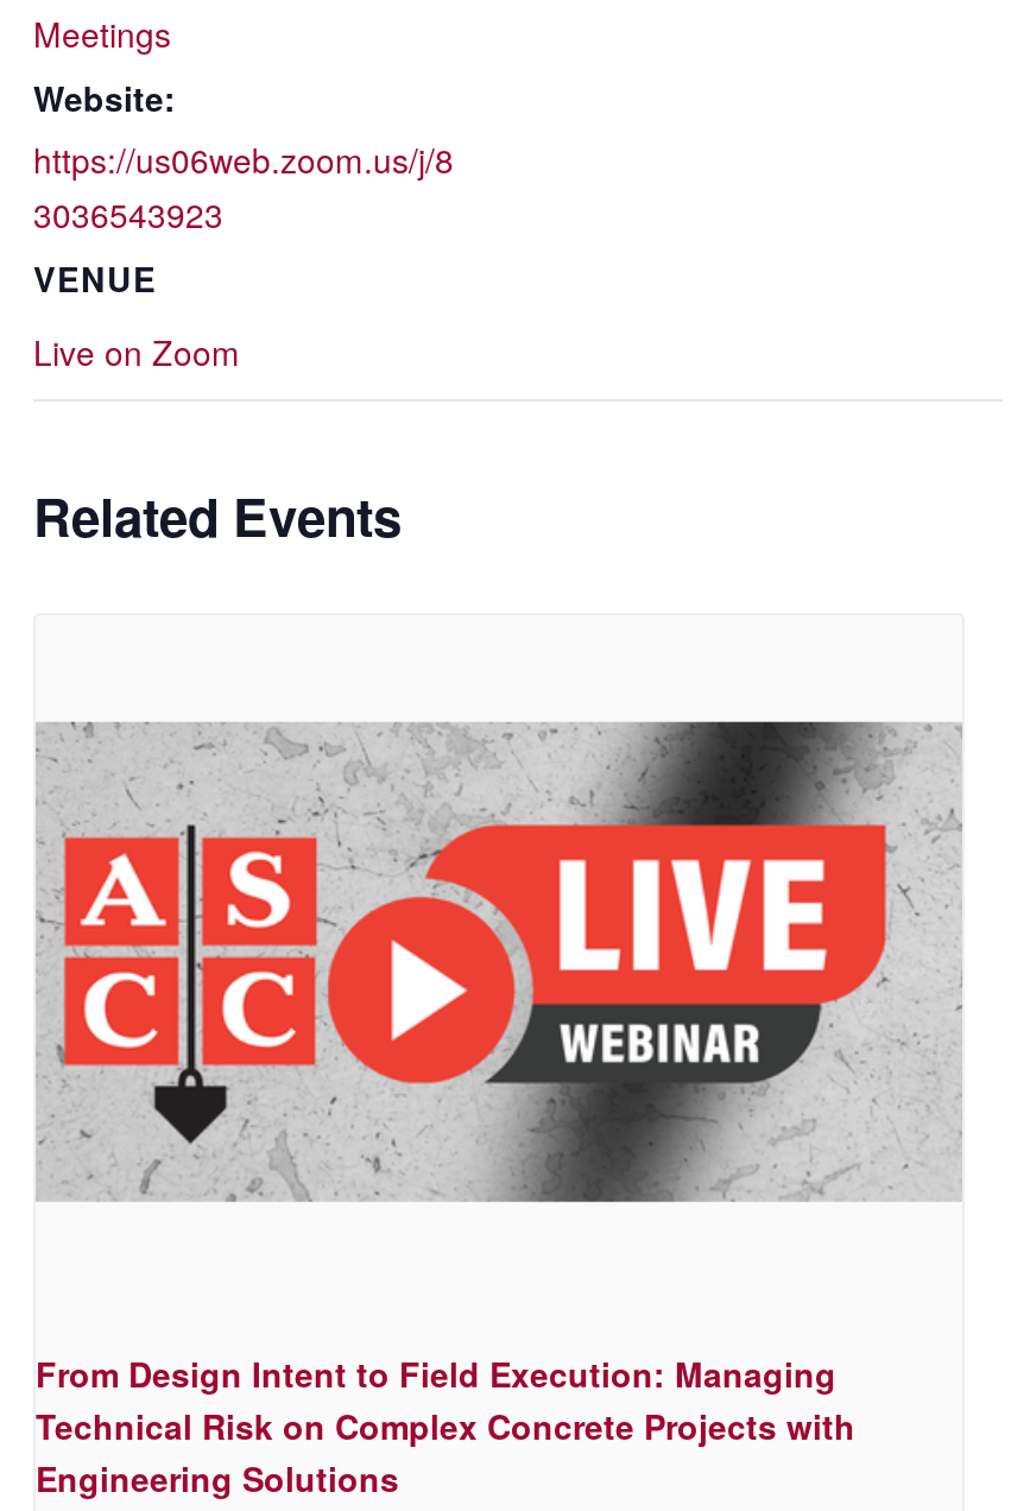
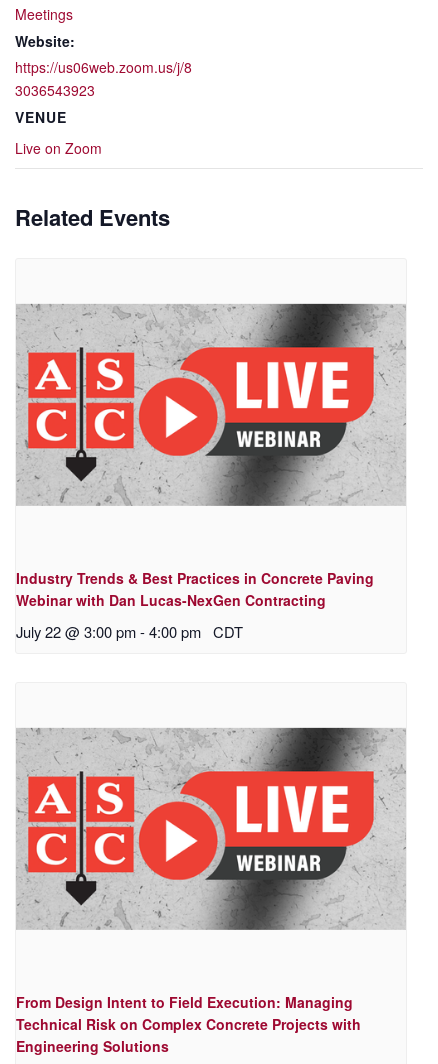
+ Industry Trends & Best Practices in Concrete Paving
+ Webinar with Dan Lucas-NexGen Contracting
+ July 22 @ 3:00 pm - 4:00 pm CDT
